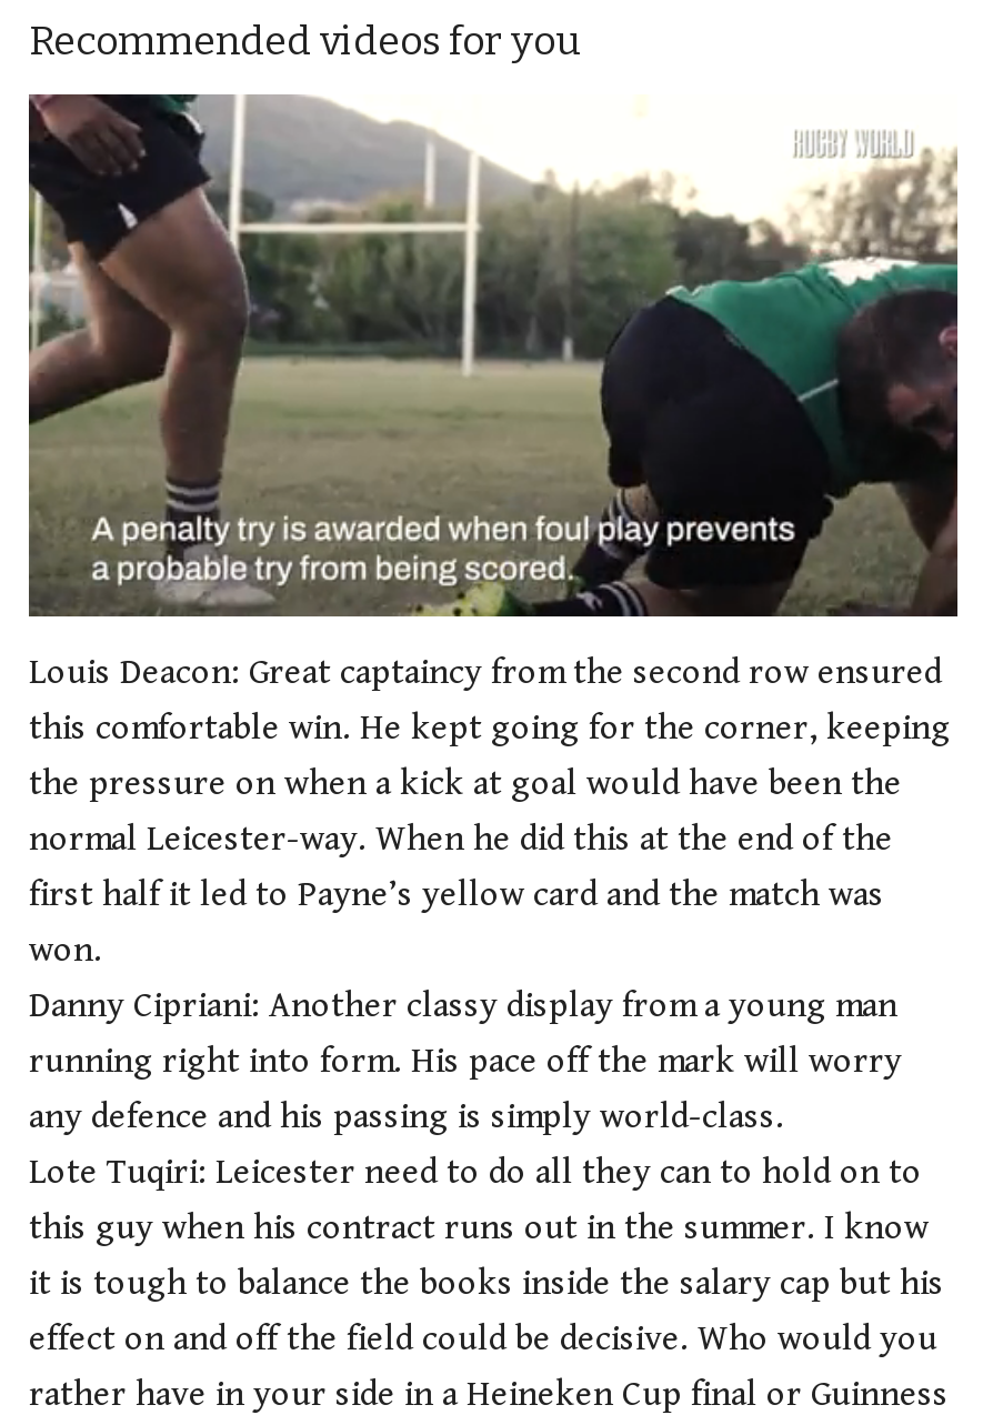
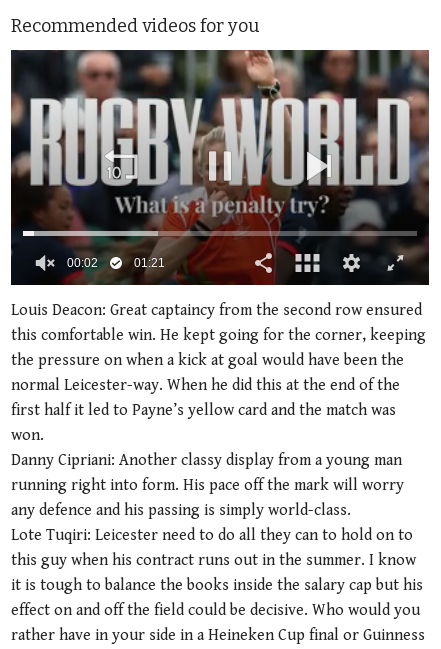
+ 00:02
+ 01:21

- [image]
+ [image]
